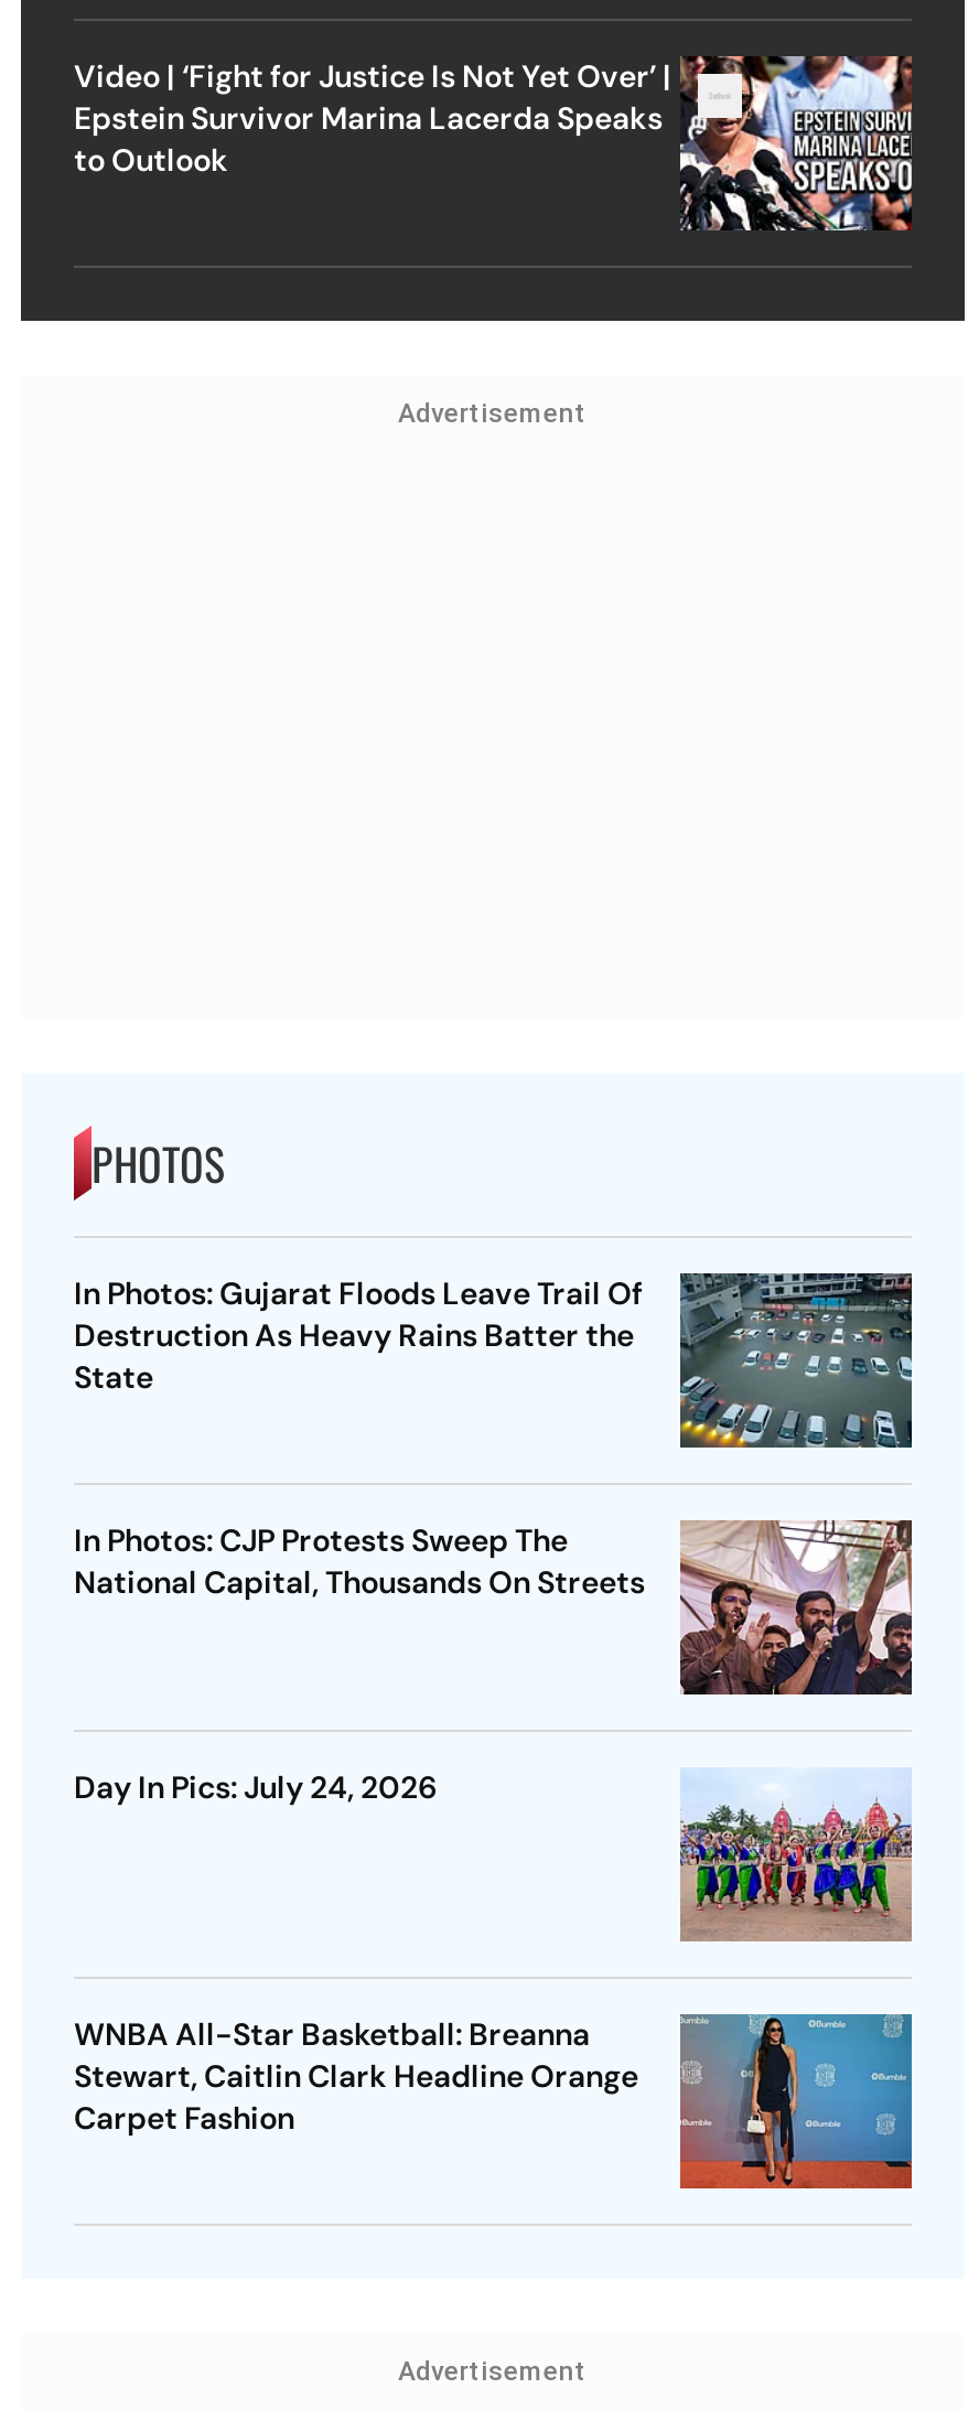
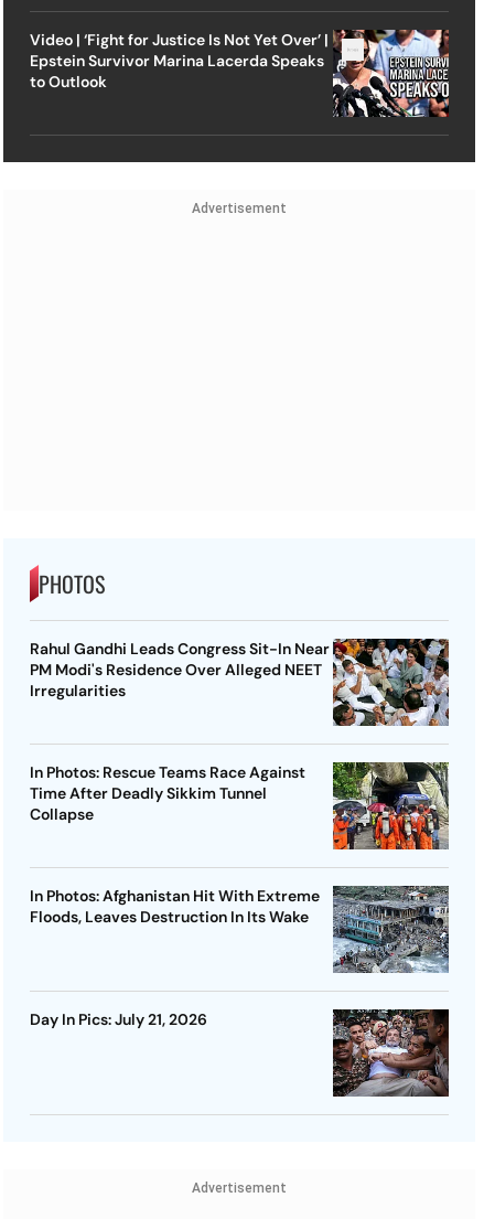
- [image]
- In Photos: Gujarat Floods Leave Trail Of
- Destruction As Heavy Rains Batter the
- State
+ [image]
+ Rahul Gandhi Leads Congress Sit-In Near
+ PM Modi's Residence Over Alleged NEET
+ Irregularities

- [image]
- In Photos: CJP Protests Sweep The
- National Capital, Thousands On Streets
+ [image]
+ In Photos: Rescue Teams Race Against
+ Time After Deadly Sikkim Tunnel
+ Collapse

- Day In Pics: July 24, 2026
+ In Photos: Afghanistan Hit With Extreme
+ Floods, Leaves Destruction In Its Wake

- [image]
+ [image]

- WNBA All-Star Basketball: Breanna
- Stewart, Caitlin Clark Headline Orange
- Carpet Fashion
+ Day In Pics: July 21, 2026

- [image]
+ [image]
